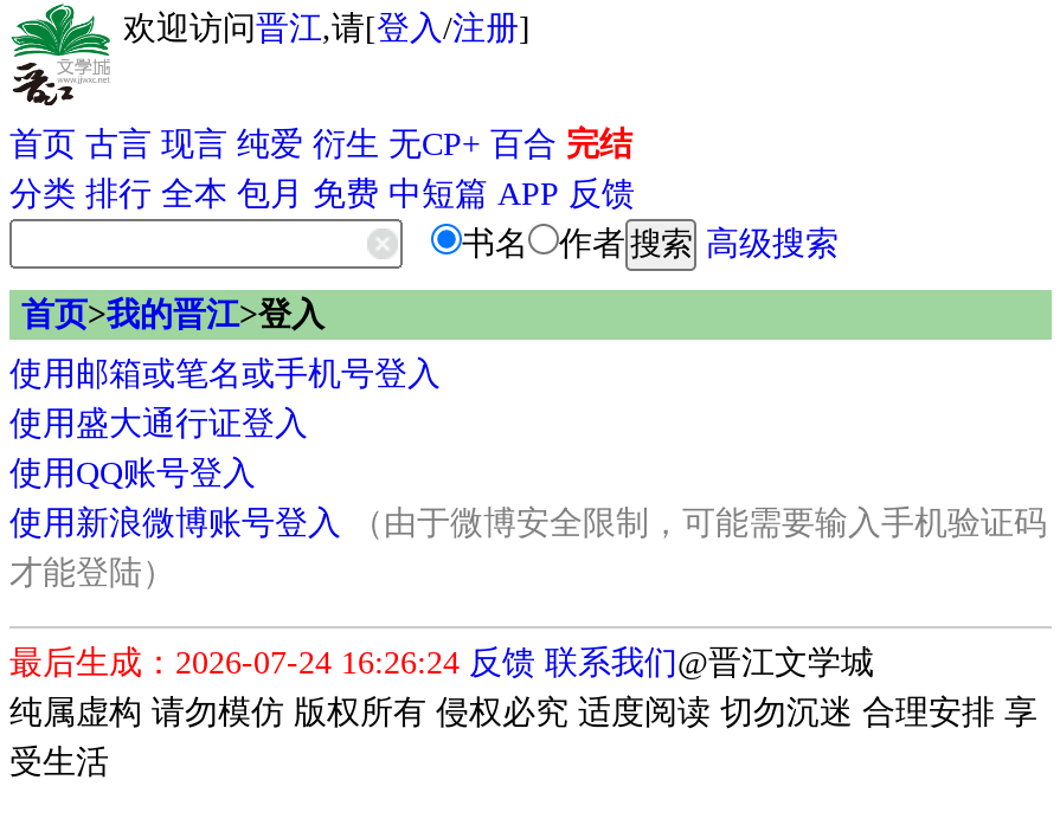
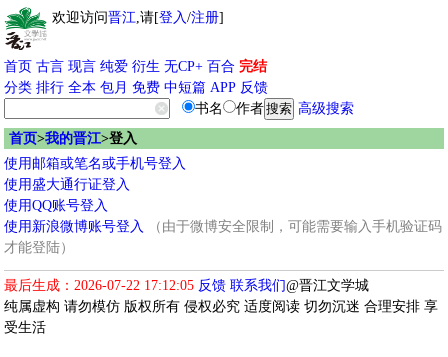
- 最后生成：2026-07-24 16:26:24 反馈 联系我们@晋江文学城
+ 最后生成：2026-07-22 17:12:05 反馈 联系我们@晋江文学城
